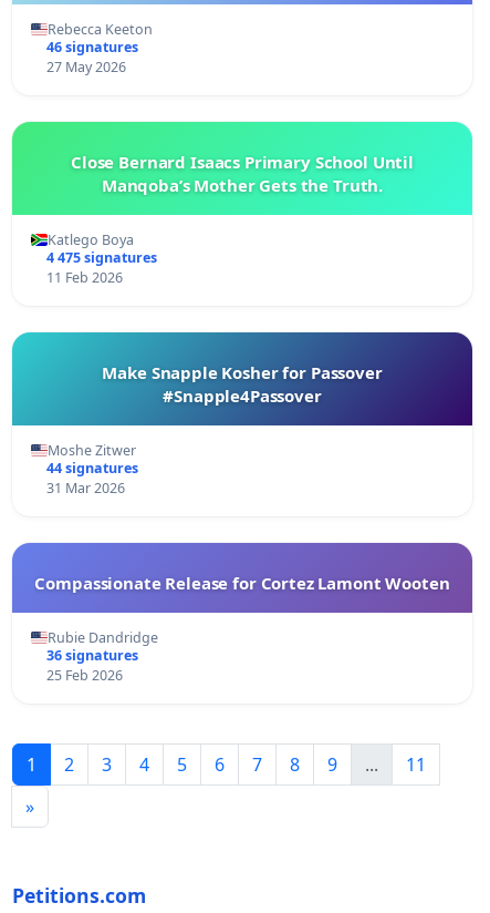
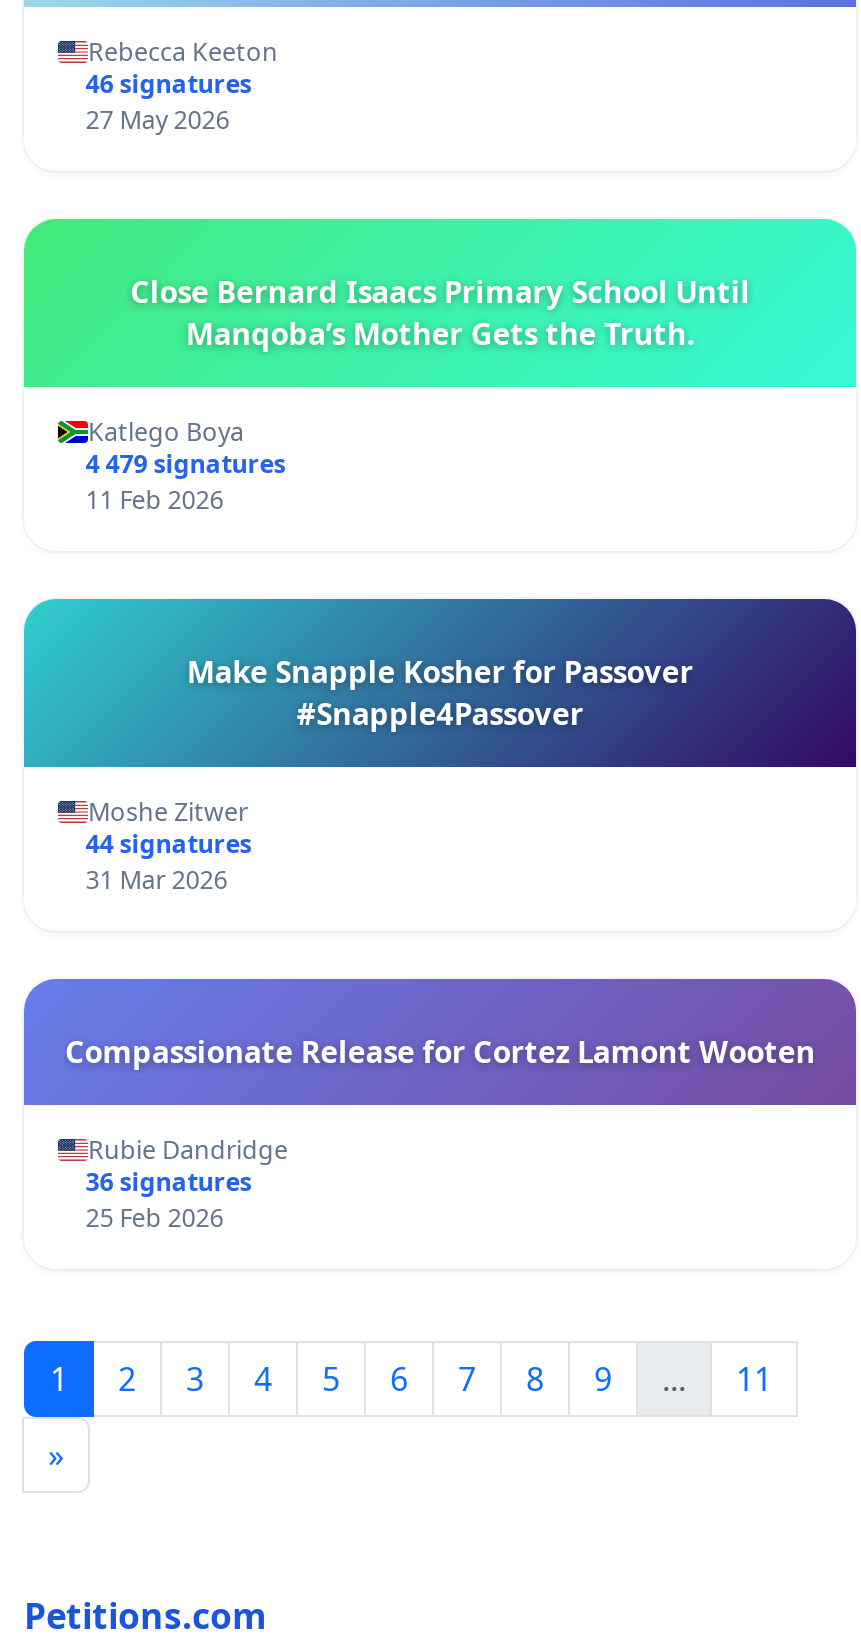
- 4 475 signatures
+ 4 479 signatures
